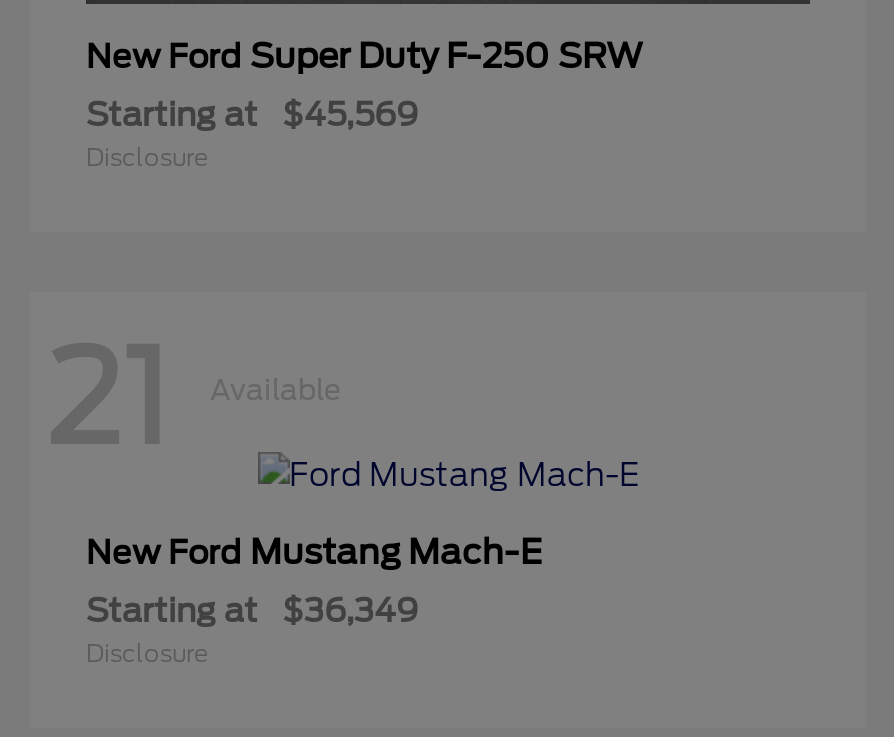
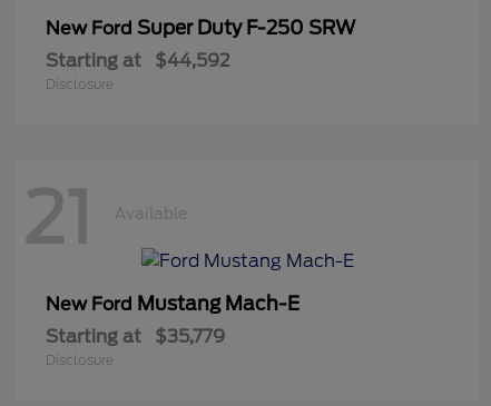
- Starting at $45,569
+ Starting at $44,592

- Starting at $36,349
+ Starting at $35,779
